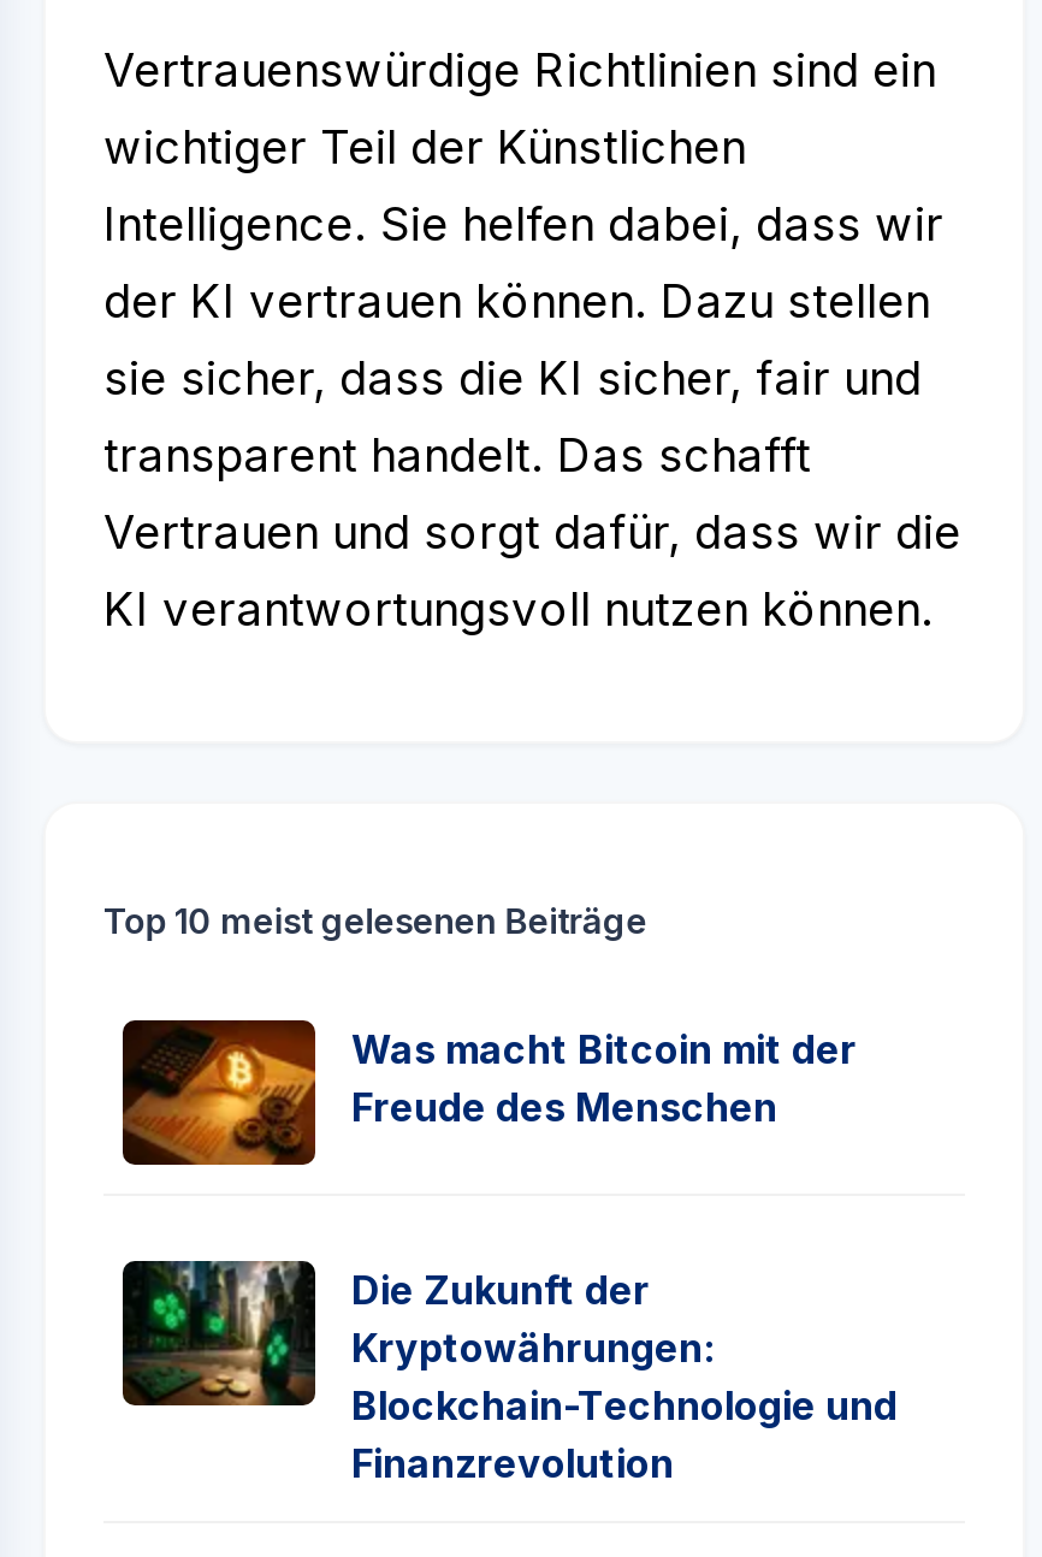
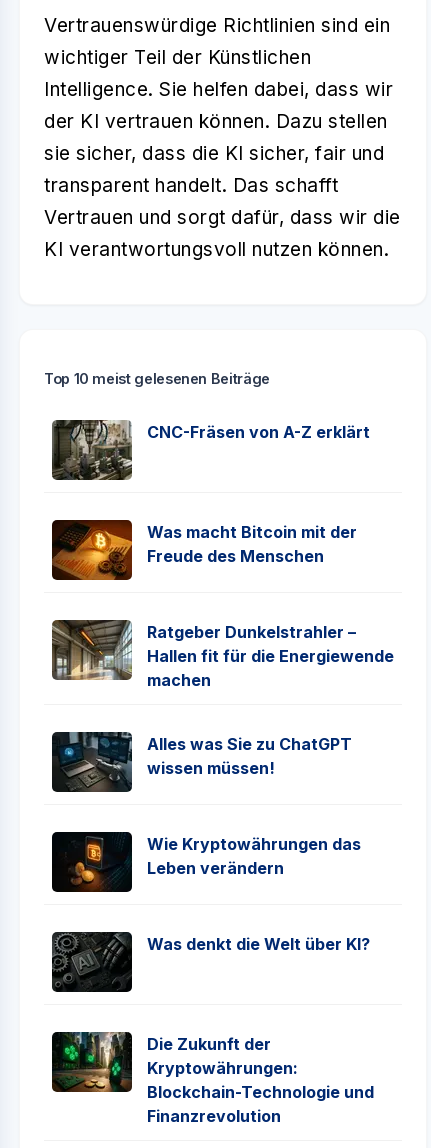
+ [image]
+ CNC-Fräsen von A-Z erklärt

+ [image]
+ Ratgeber Dunkelstrahler –
+ Hallen fit für die Energiewende
+ machen
+ Alles was Sie zu ChatGPT
+ wissen müssen!

+ [image]
+ Wie Kryptowährungen das
+ Leben verändern

+ [image]
+ Was denkt die Welt über KI?

+ [image]
